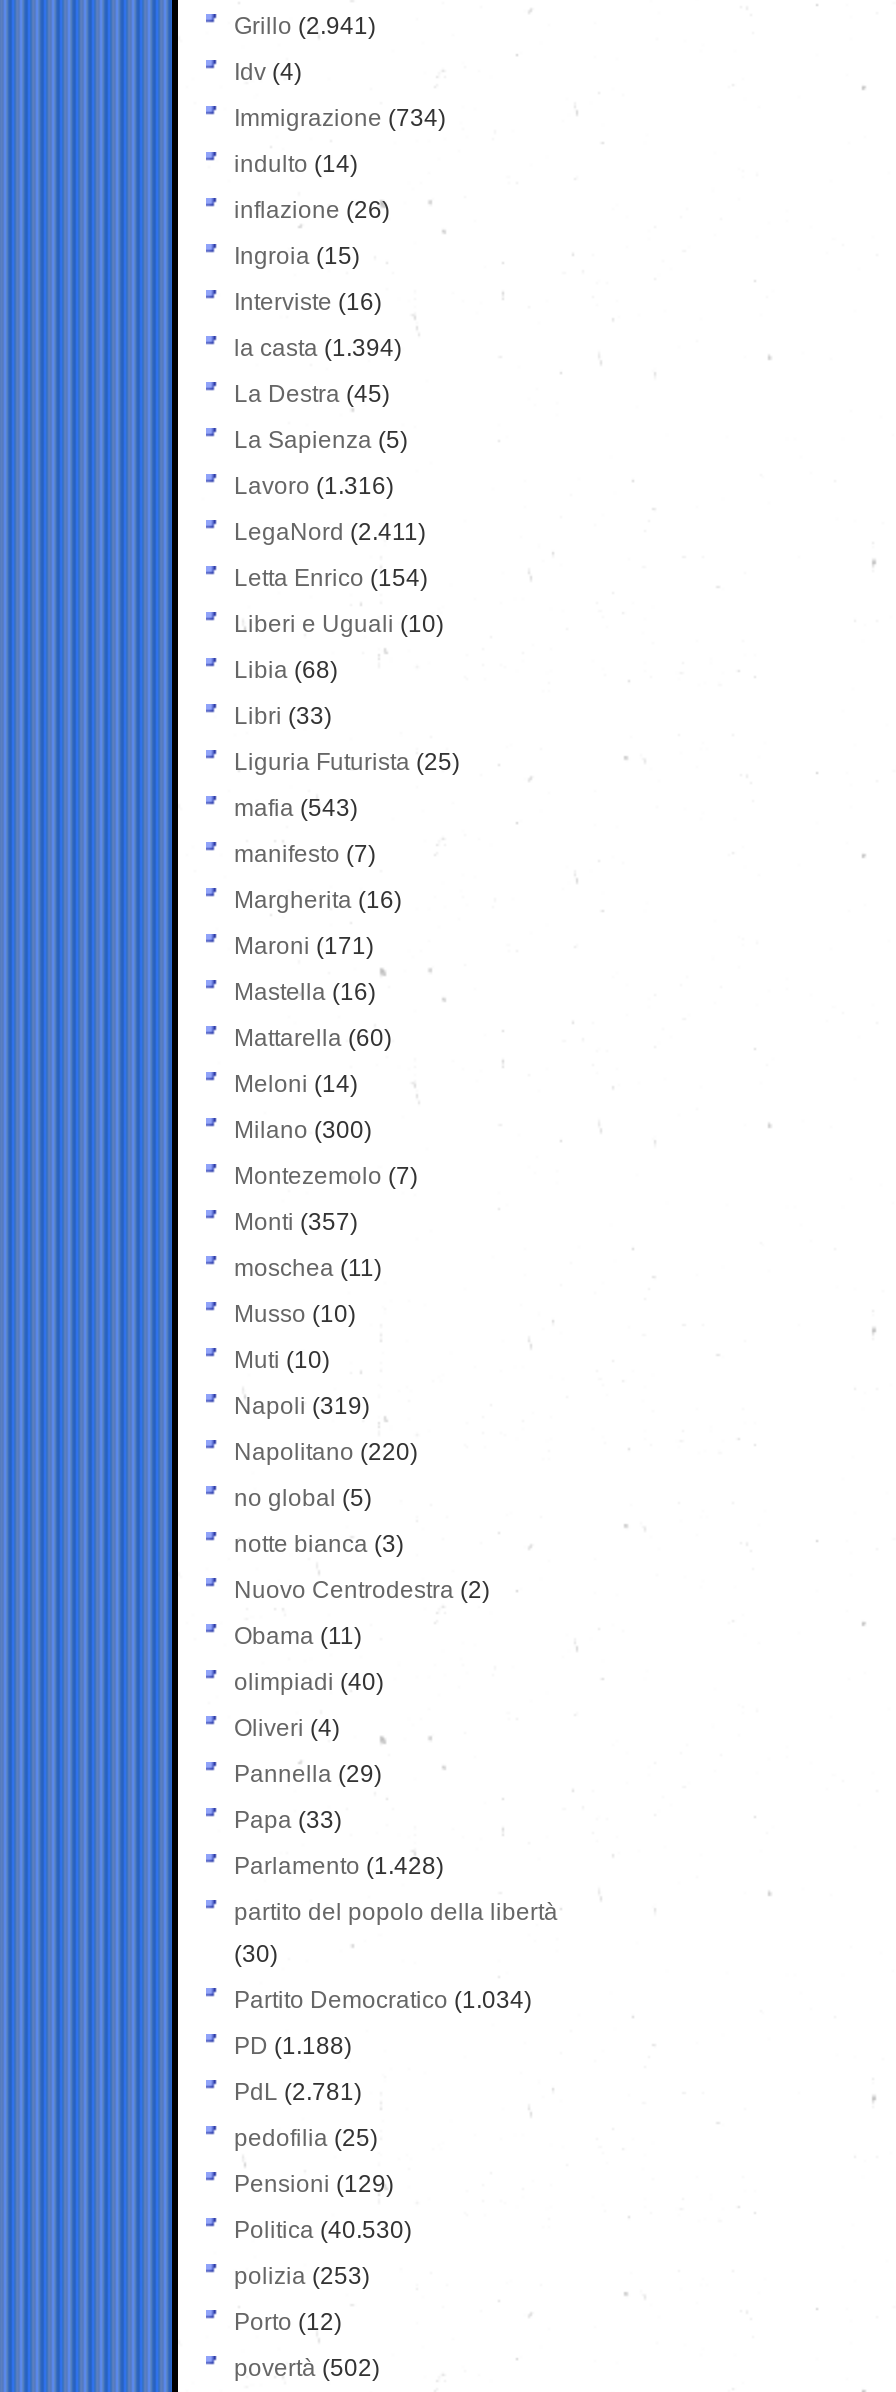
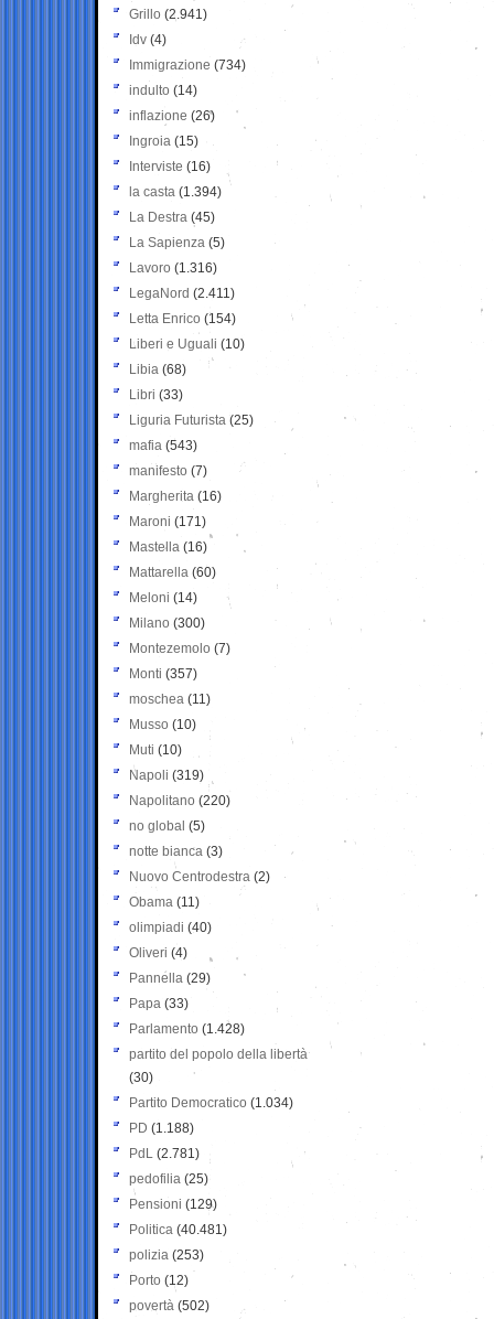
- Politica (40.530)
+ Politica (40.481)
